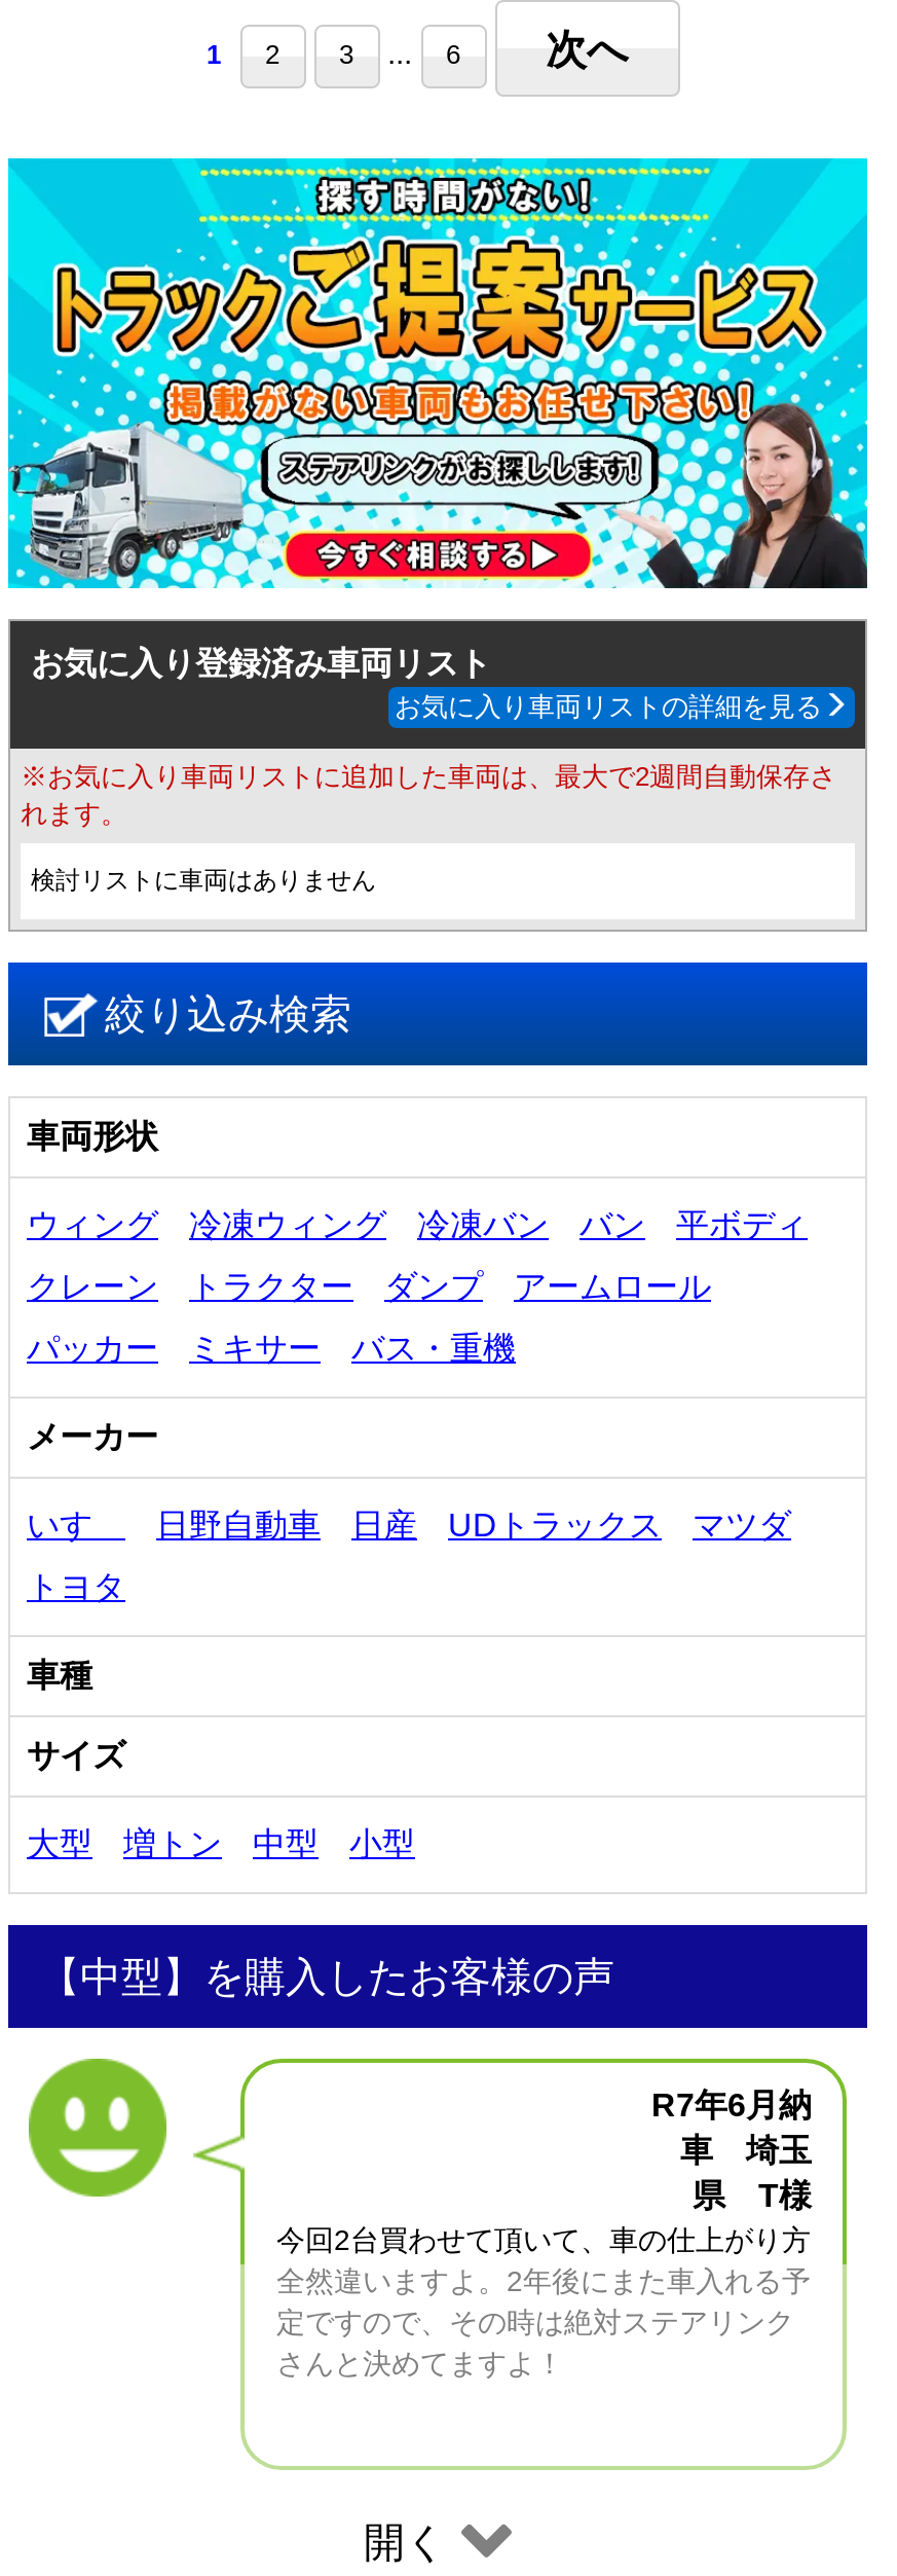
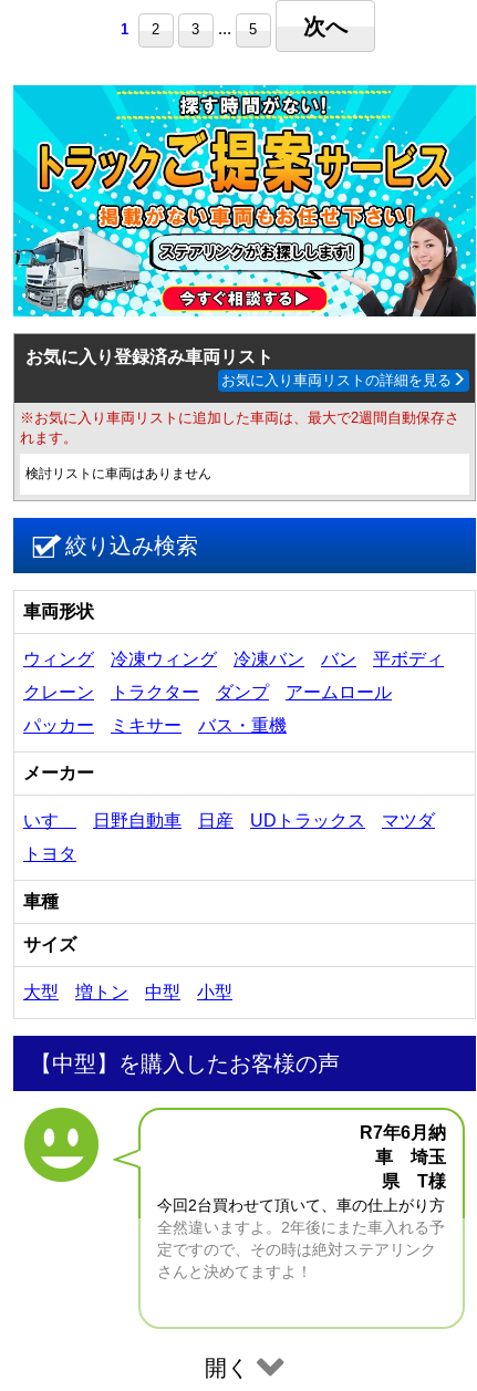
- 6
+ 5
